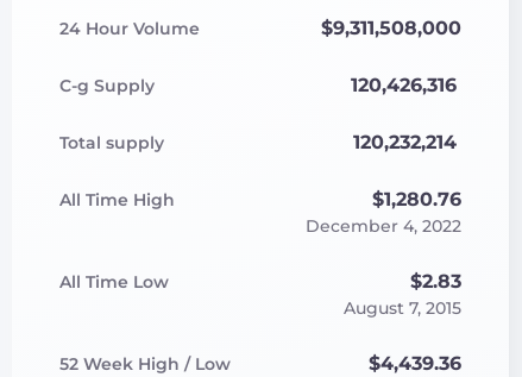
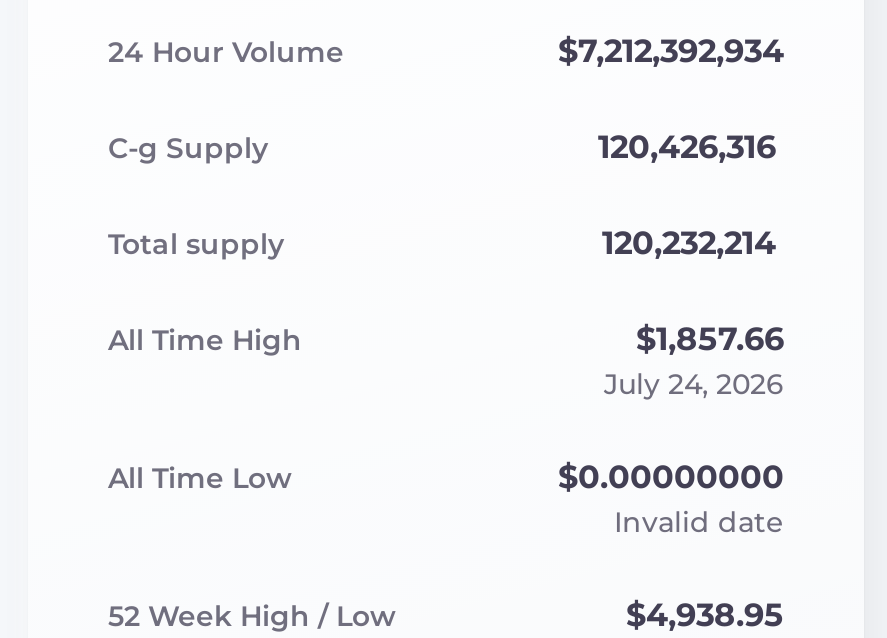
- $9,311,508,000
+ $7,212,392,934

- $1,280.76
- December 4, 2022
+ $1,857.66
+ July 24, 2026

- $2.83
- August 7, 2015
+ $0.00000000
+ Invalid date

- $4,439.36
+ $4,938.95
